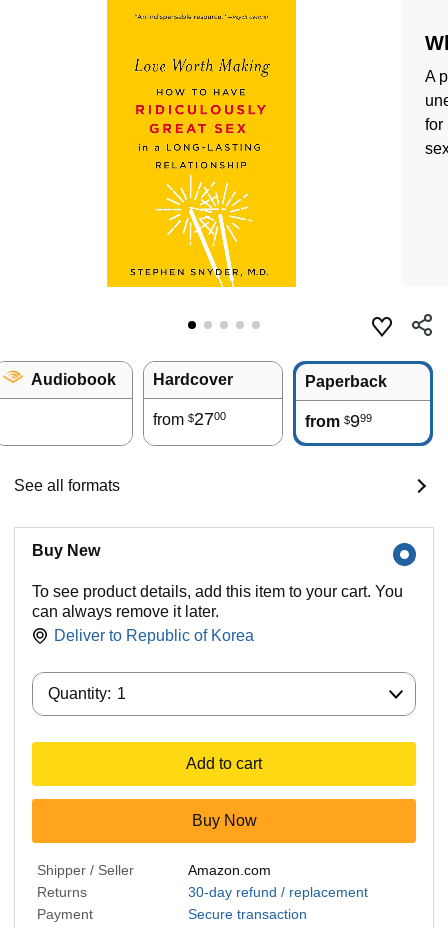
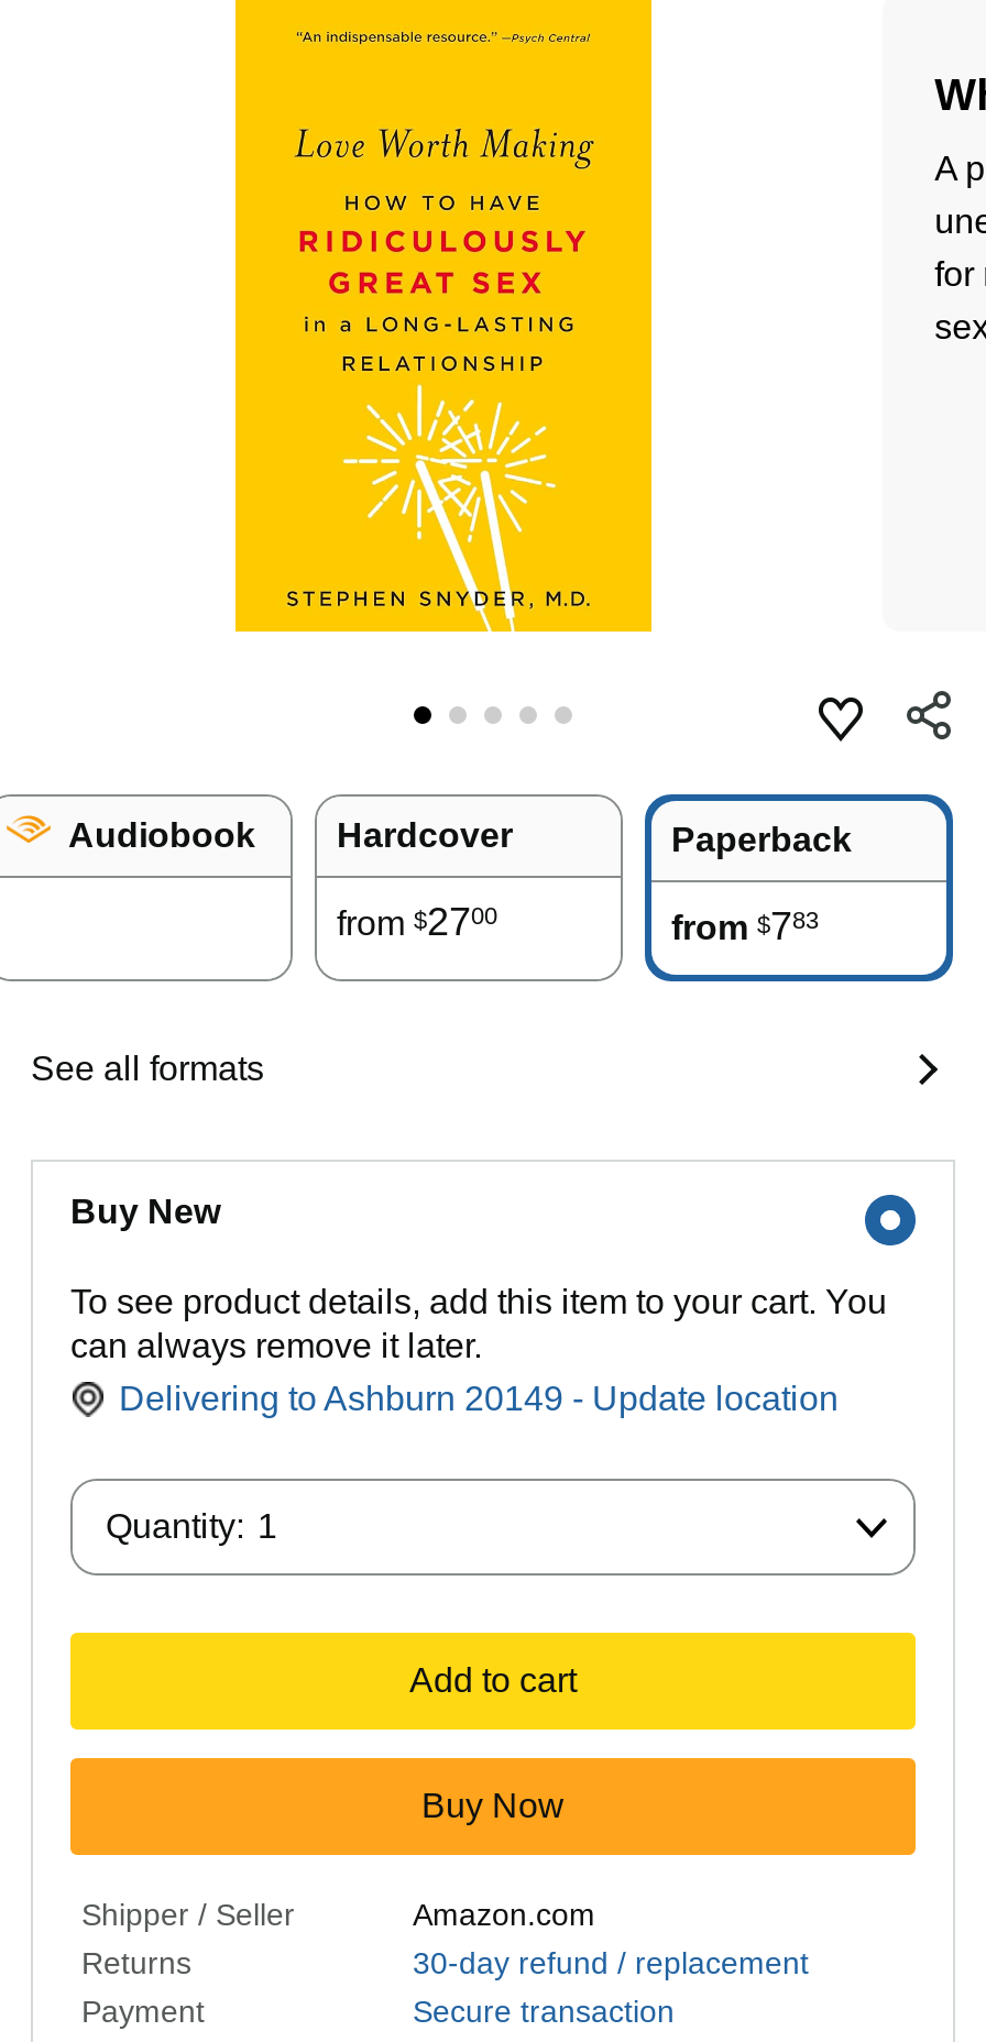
- from $999
+ from $783

- Deliver to Republic of Korea
+ Delivering to Ashburn 20149 - Update location
